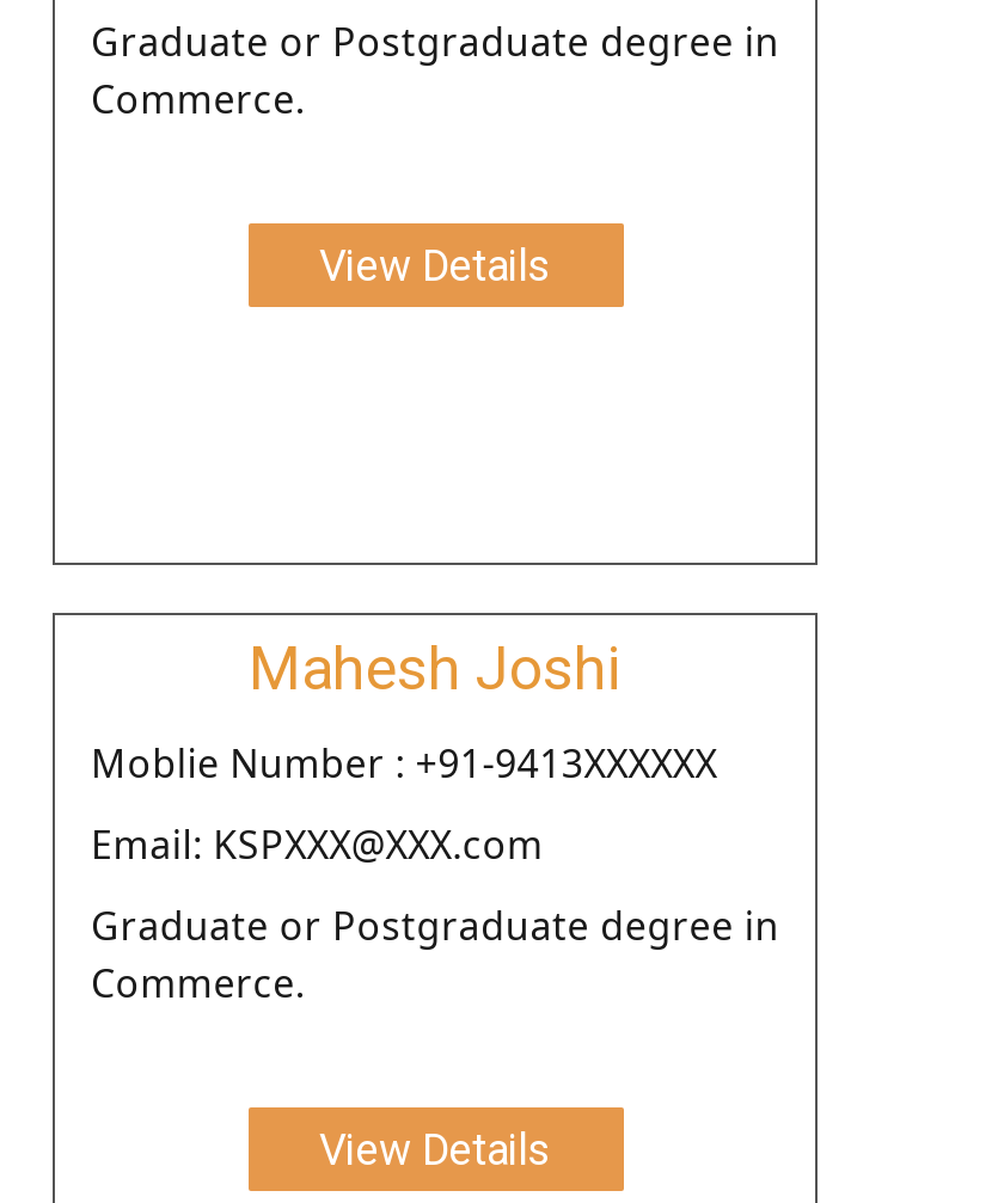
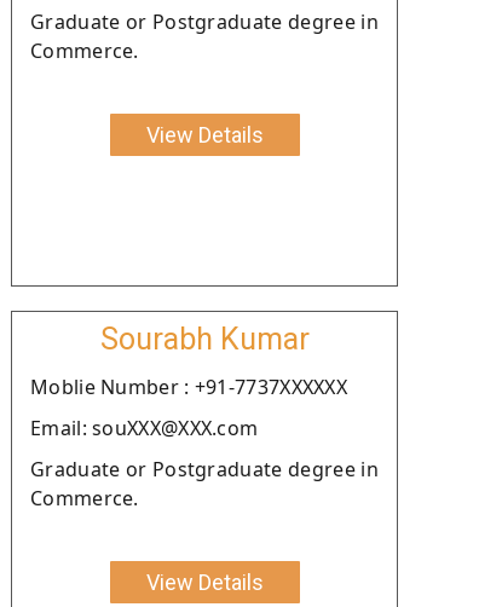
- Mahesh Joshi
+ Sourabh Kumar

- Moblie Number : +91-9413XXXXXX
+ Moblie Number : +91-7737XXXXXX

- Email: KSPXXX@XXX.com
+ Email: souXXX@XXX.com
